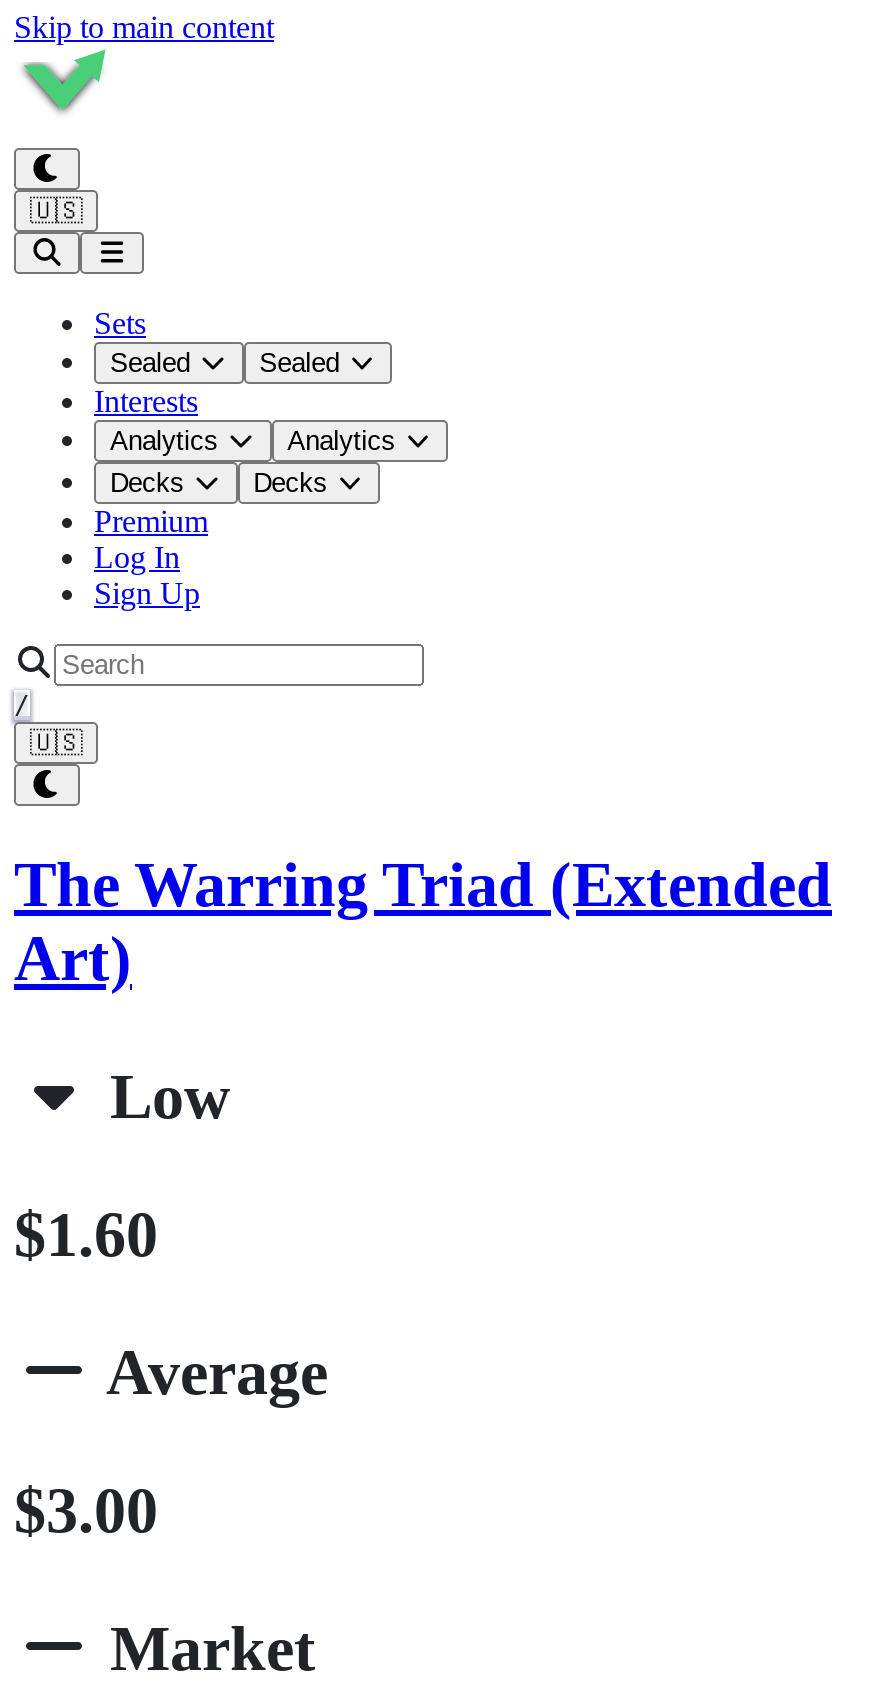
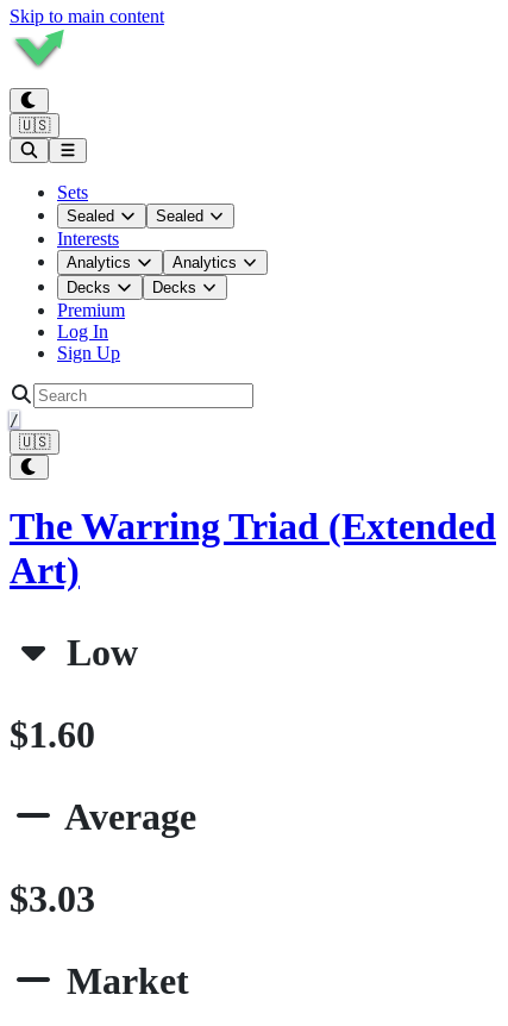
- $3.00
+ $3.03
